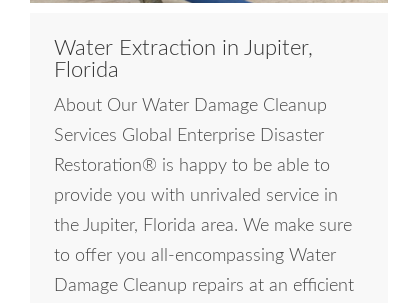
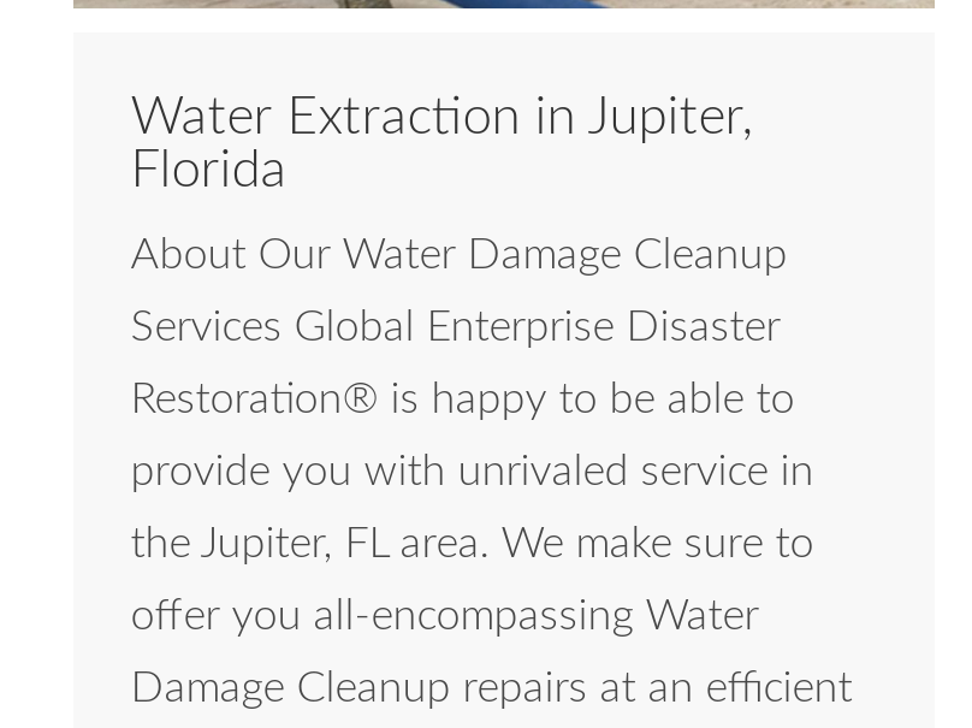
- the Jupiter, Florida area. We make sure
+ the Jupiter, FL area. We make sure to

- to offer you all-encompassing Water
+ offer you all-encompassing Water
